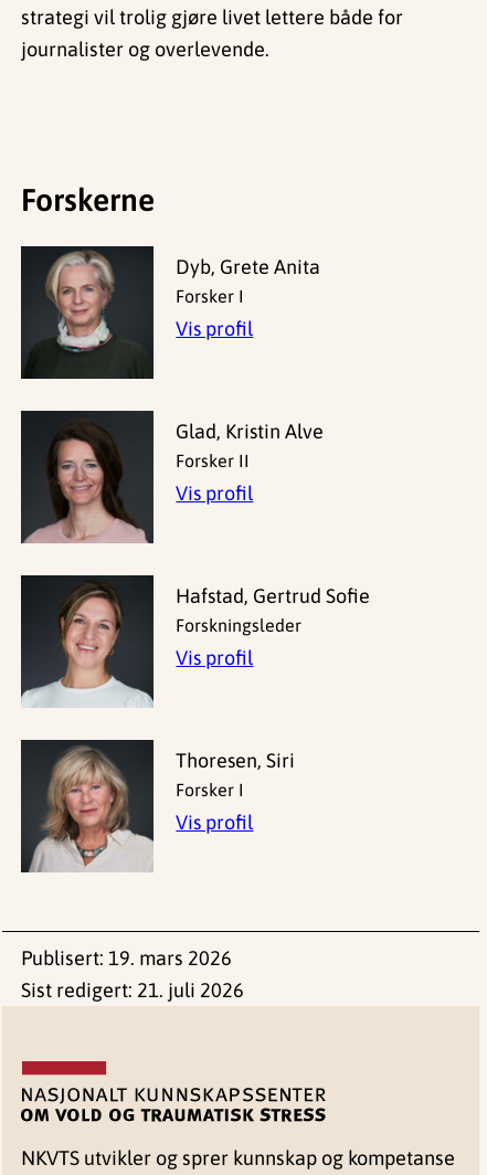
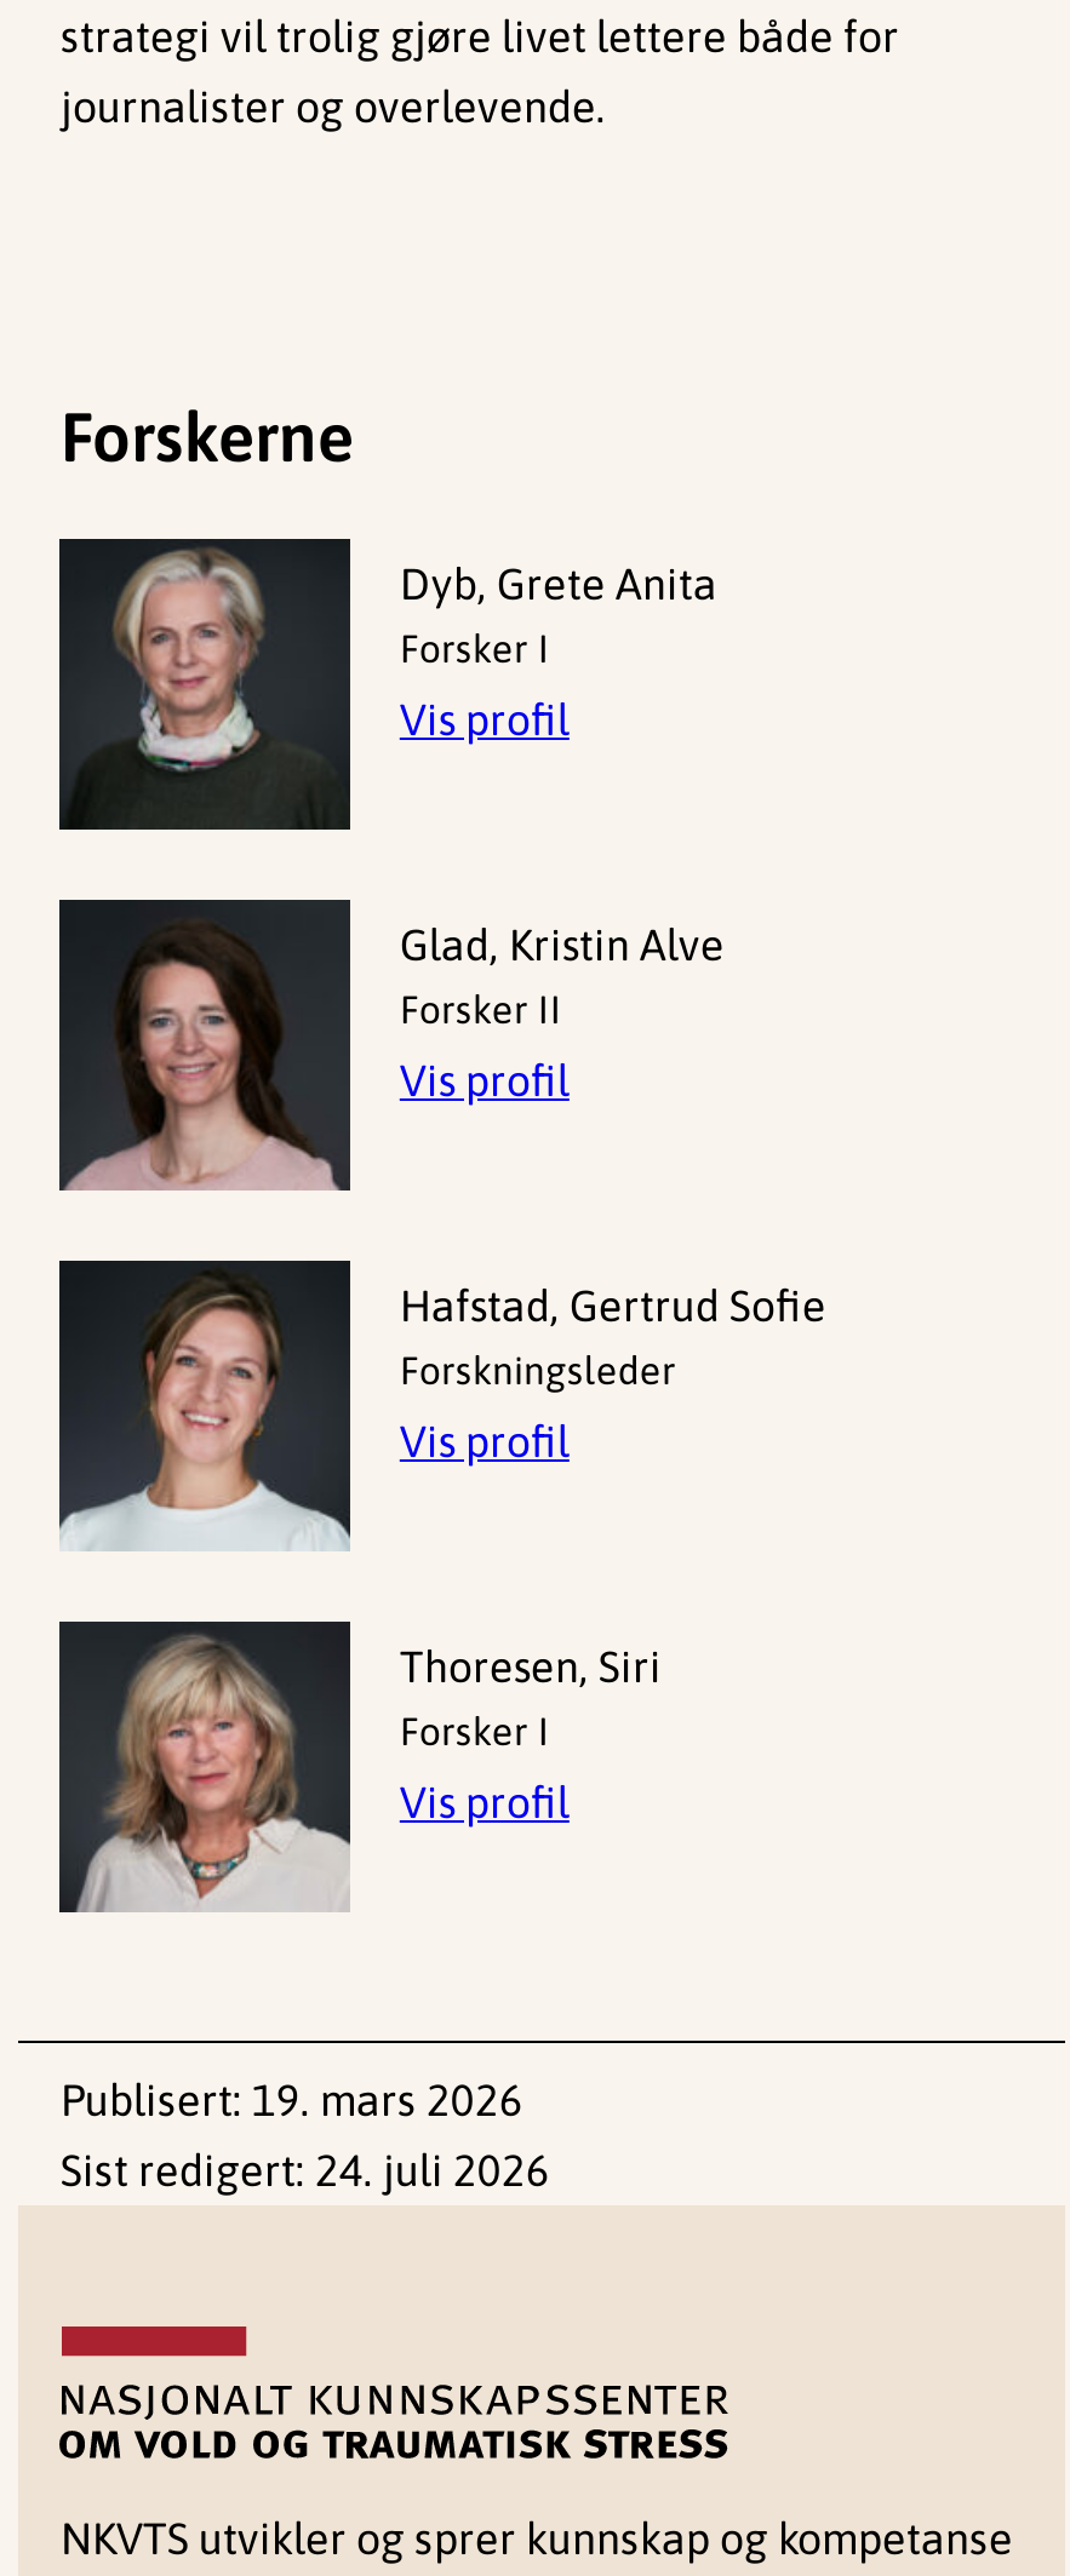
- Sist redigert: 21. juli 2026
+ Sist redigert: 24. juli 2026
